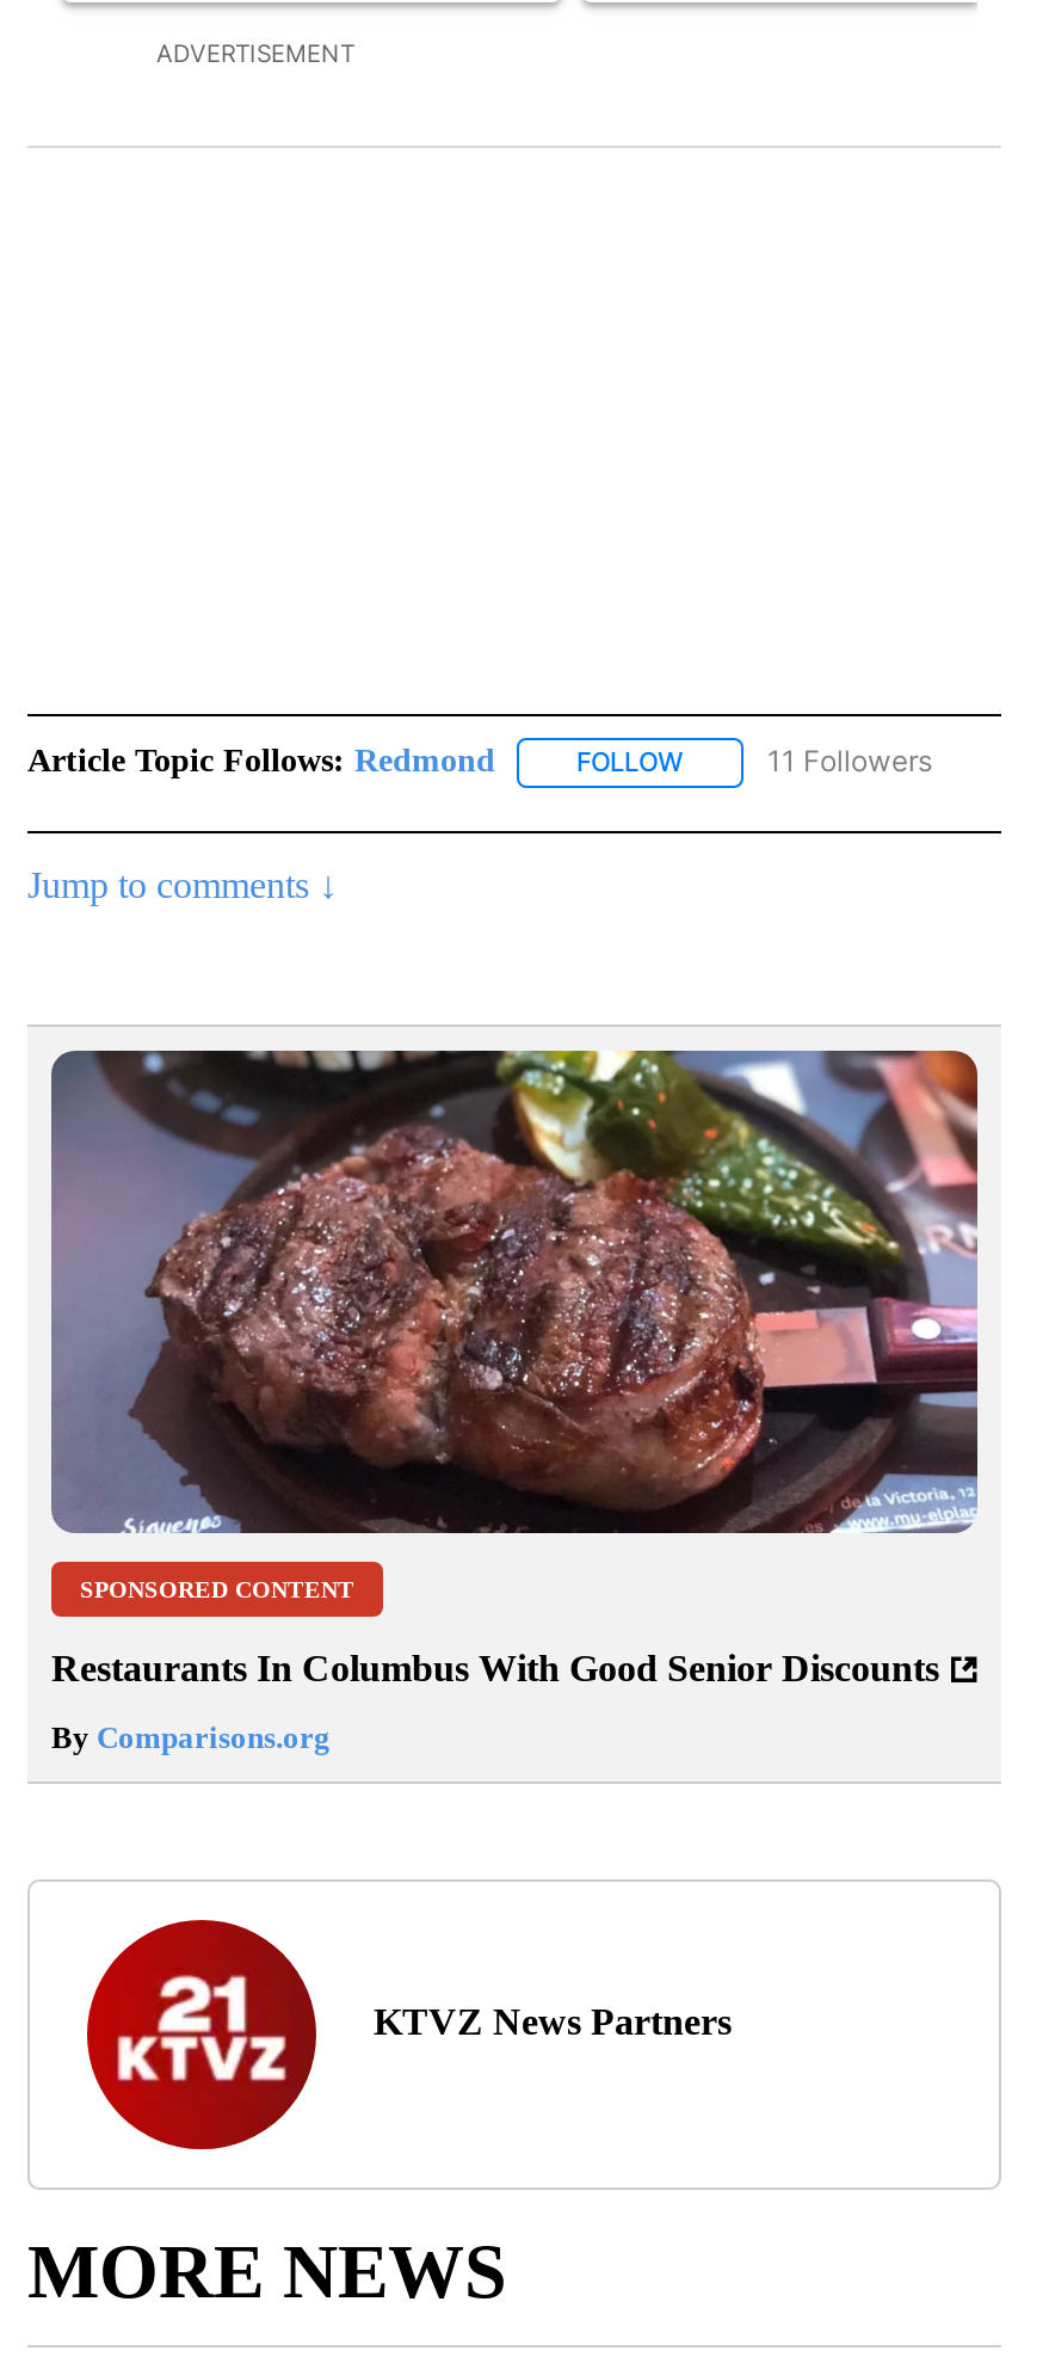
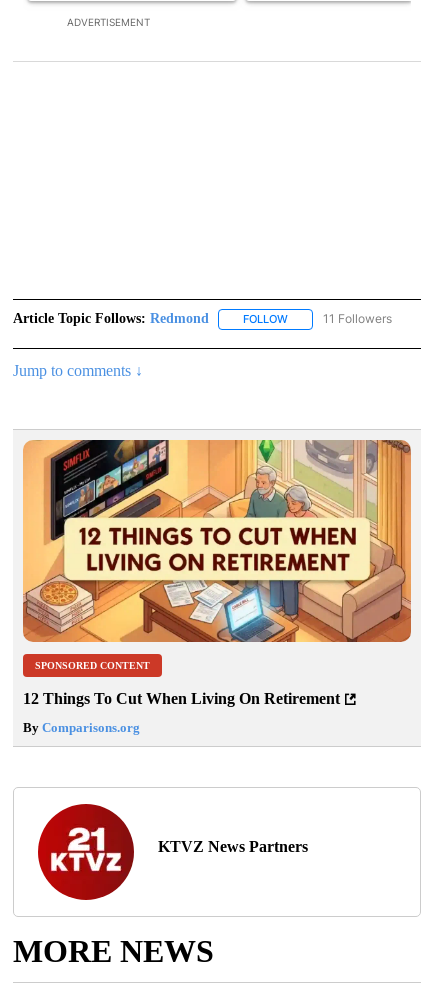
- [image]
+ [image]

- Restaurants In Columbus With Good Senior Discounts
+ 12 Things To Cut When Living On Retirement
